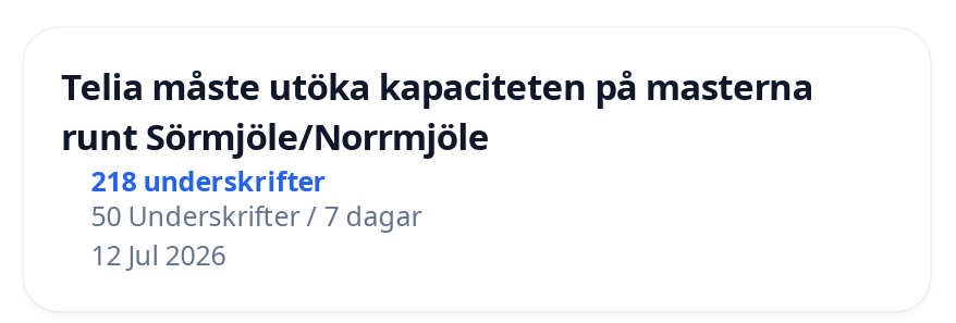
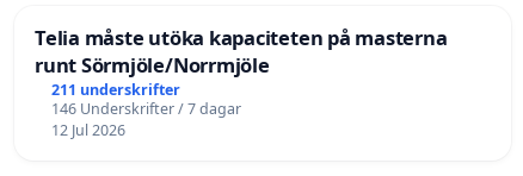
- 218 underskrifter
+ 211 underskrifter

- 50 Underskrifter / 7 dagar
+ 146 Underskrifter / 7 dagar
